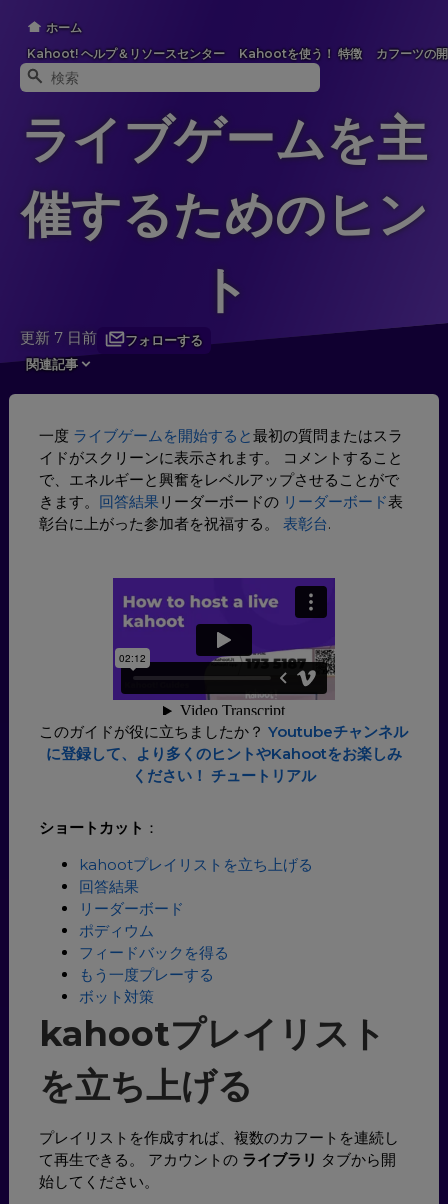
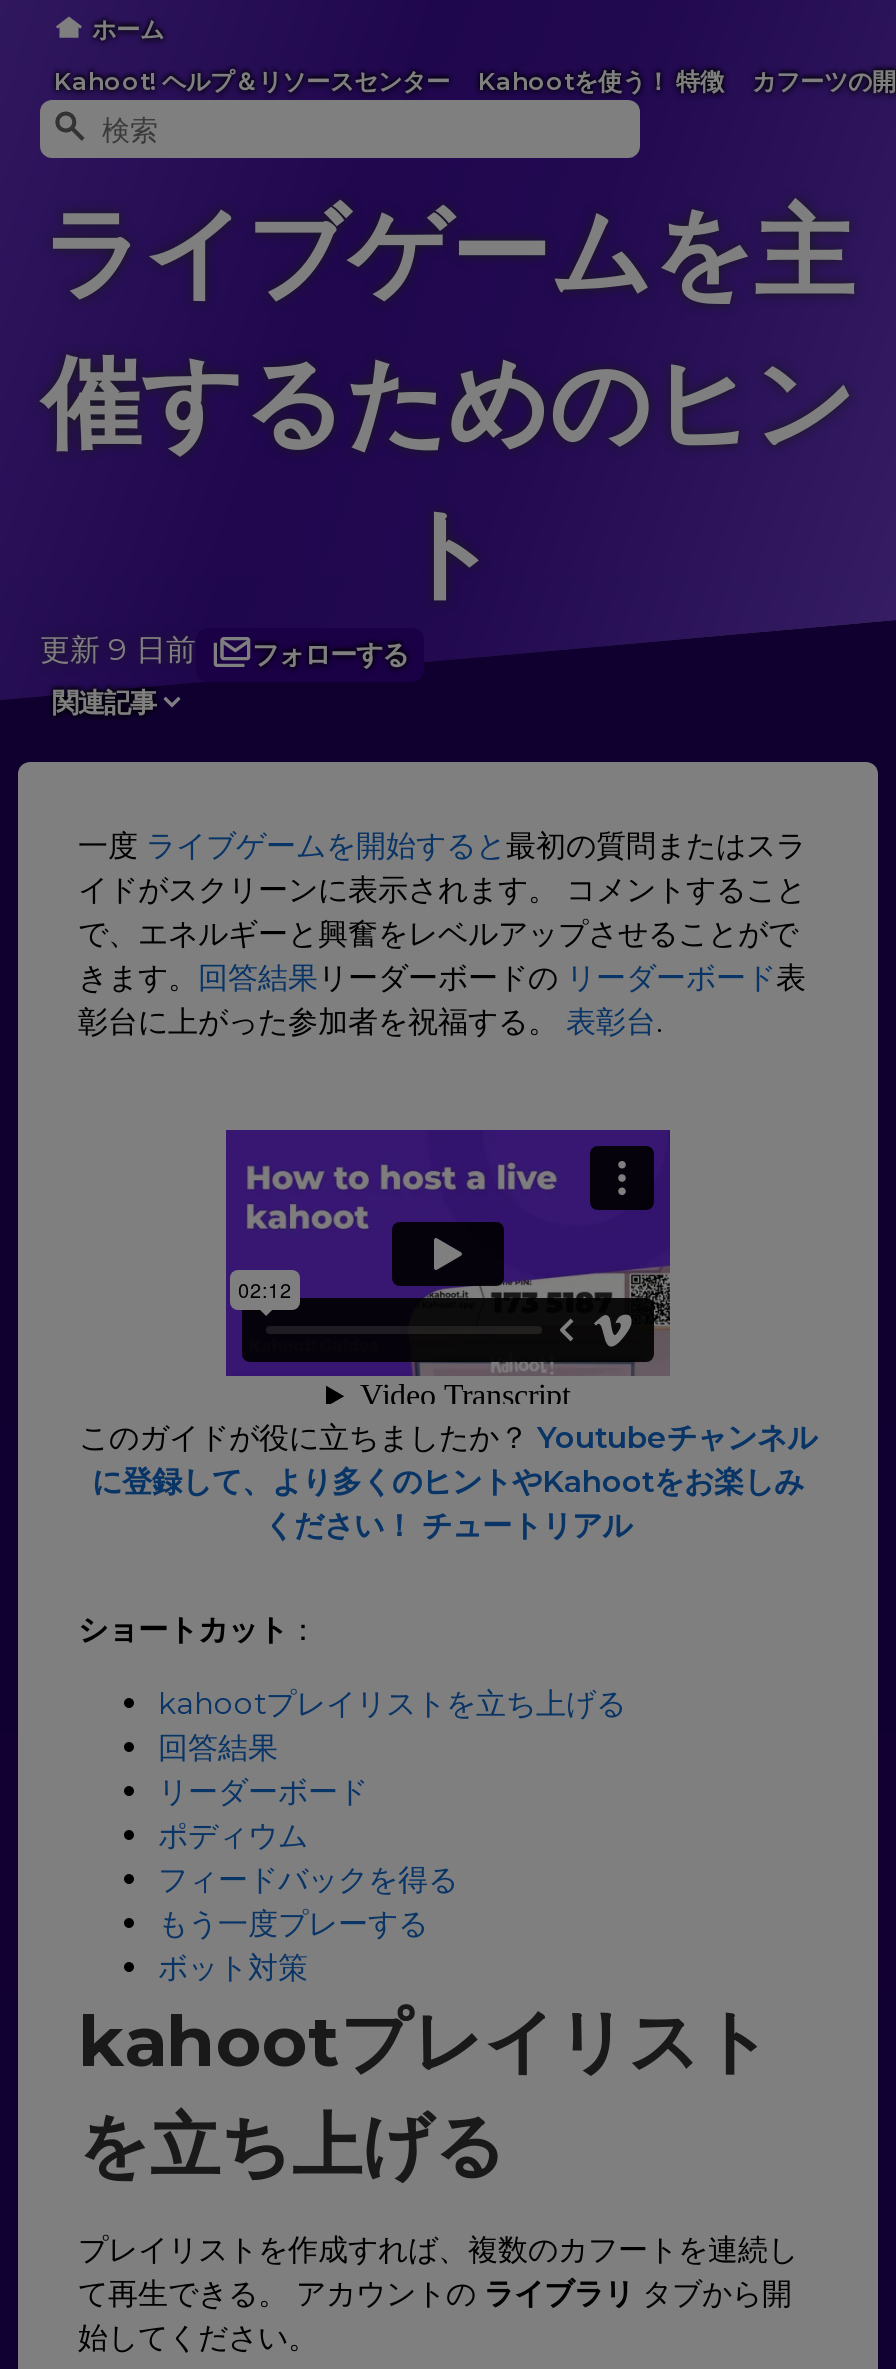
- 更新7 日前 フォローする
+ 更新9 日前 フォローする
